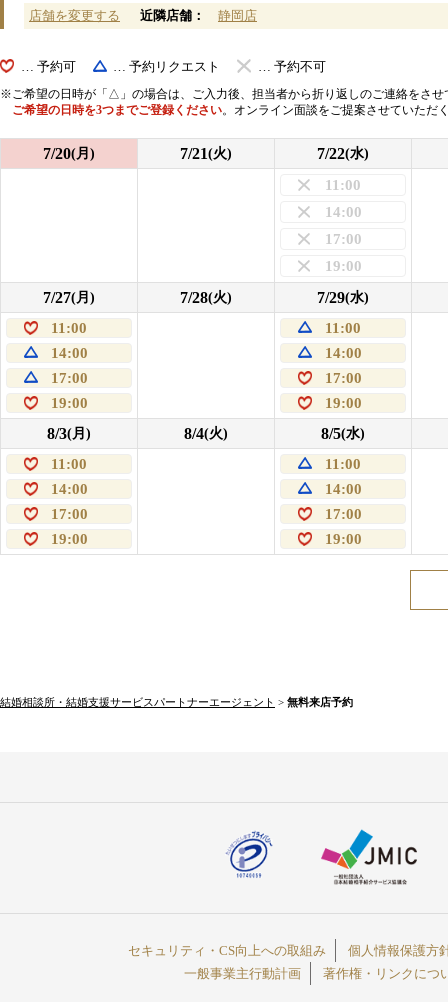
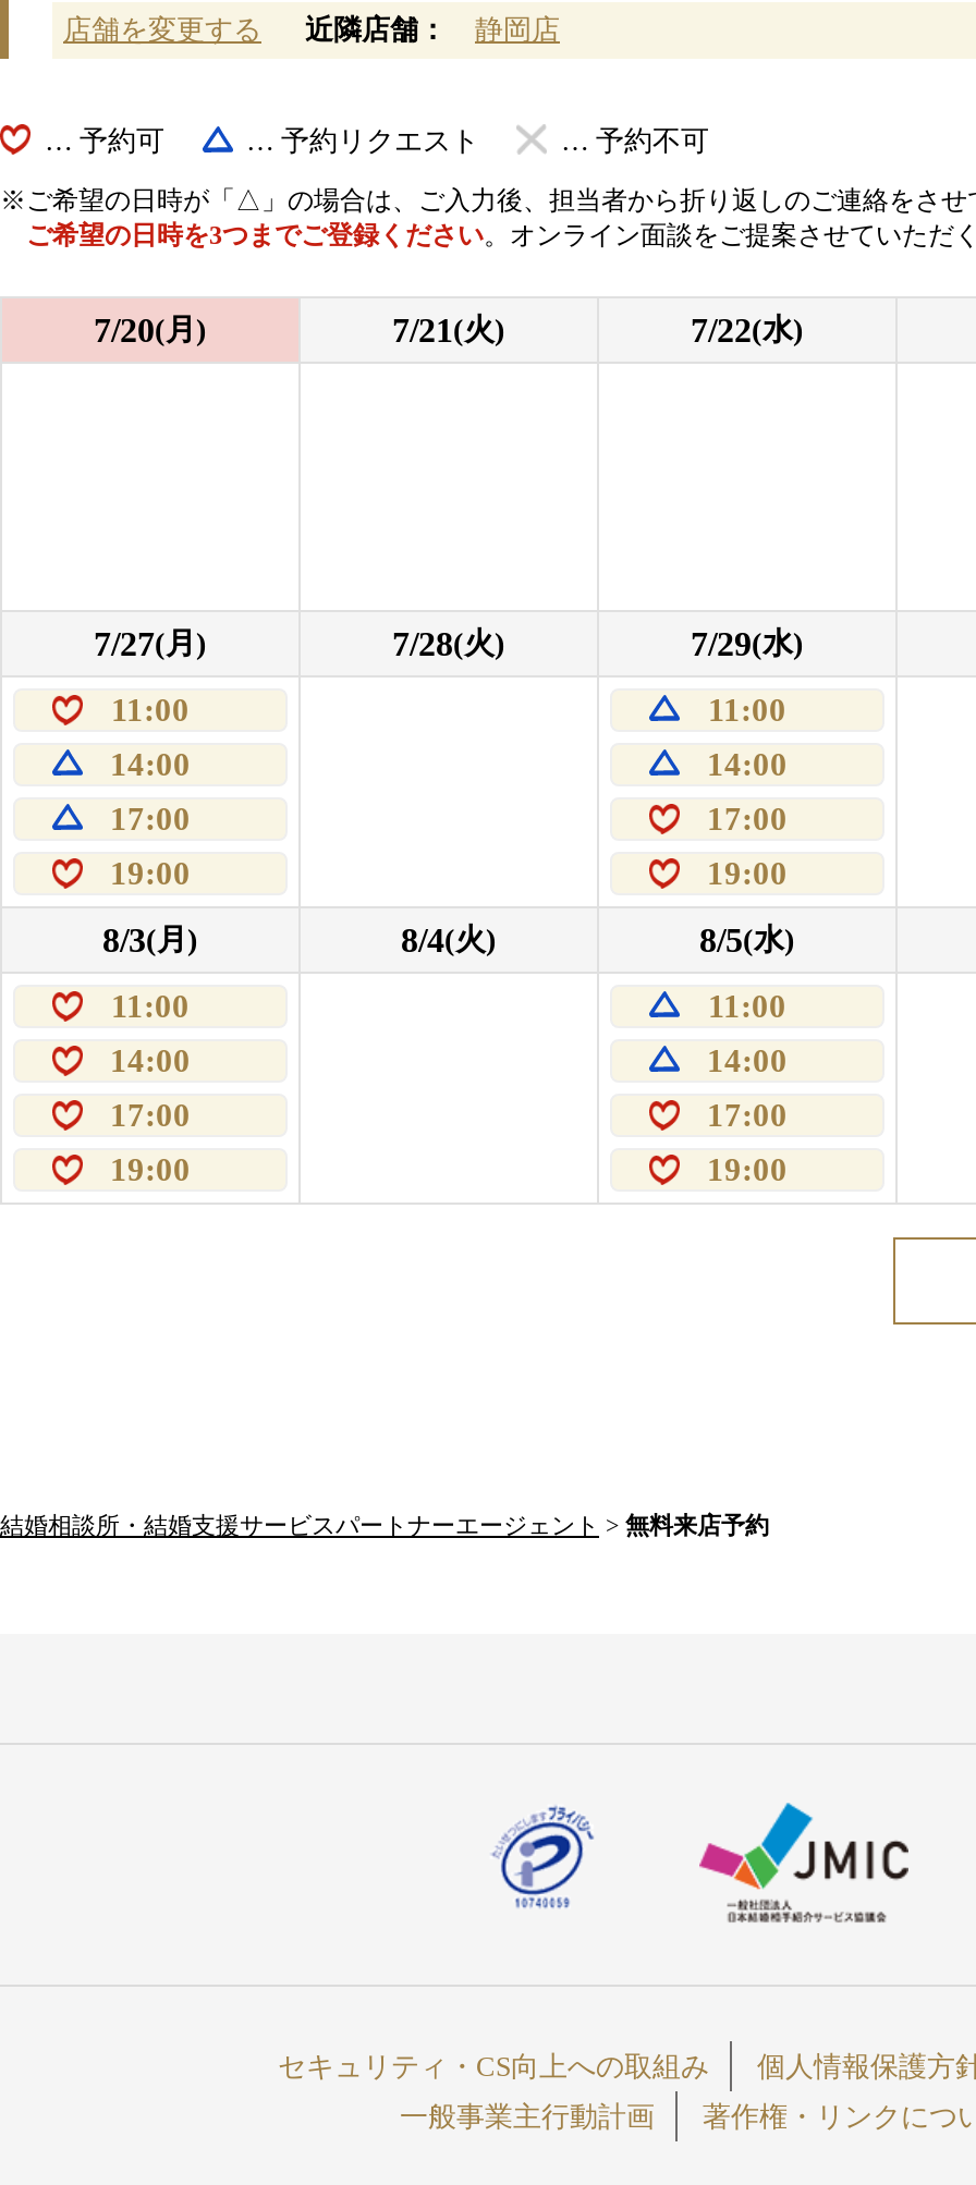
- 11:00
- 14:00
- 17:00
- 19:00
